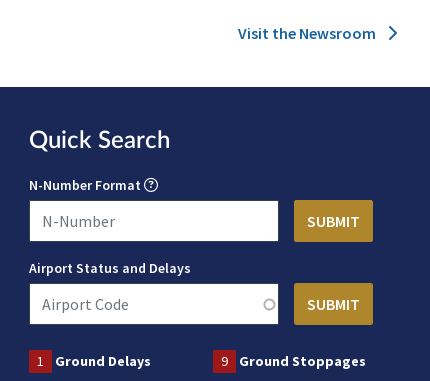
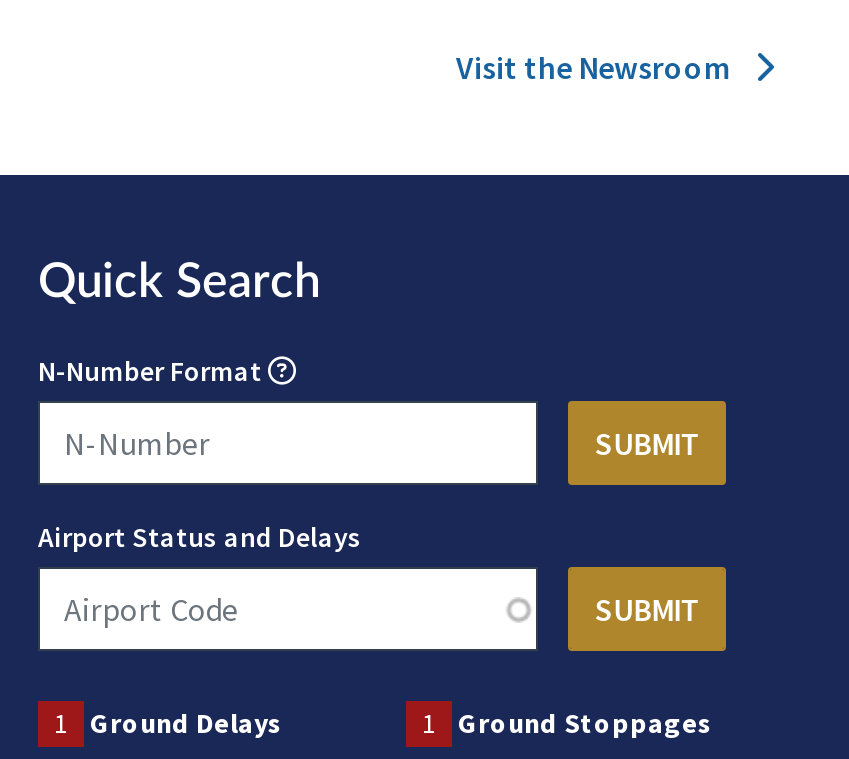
- 9 Ground Stoppages
+ 1 Ground Stoppages
